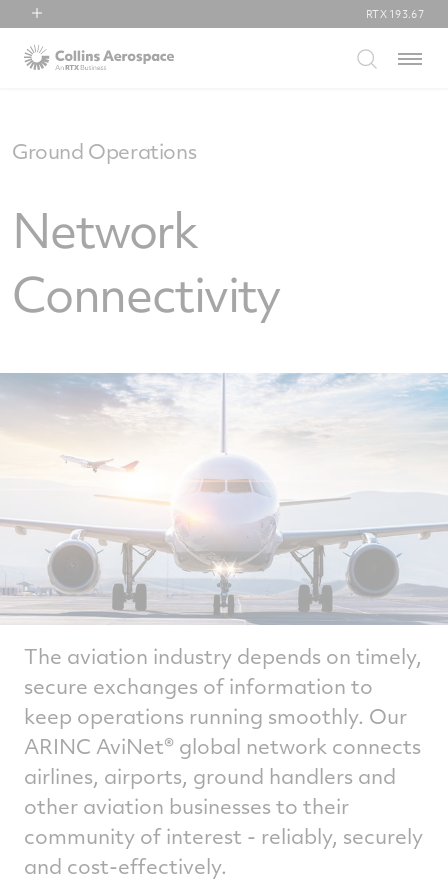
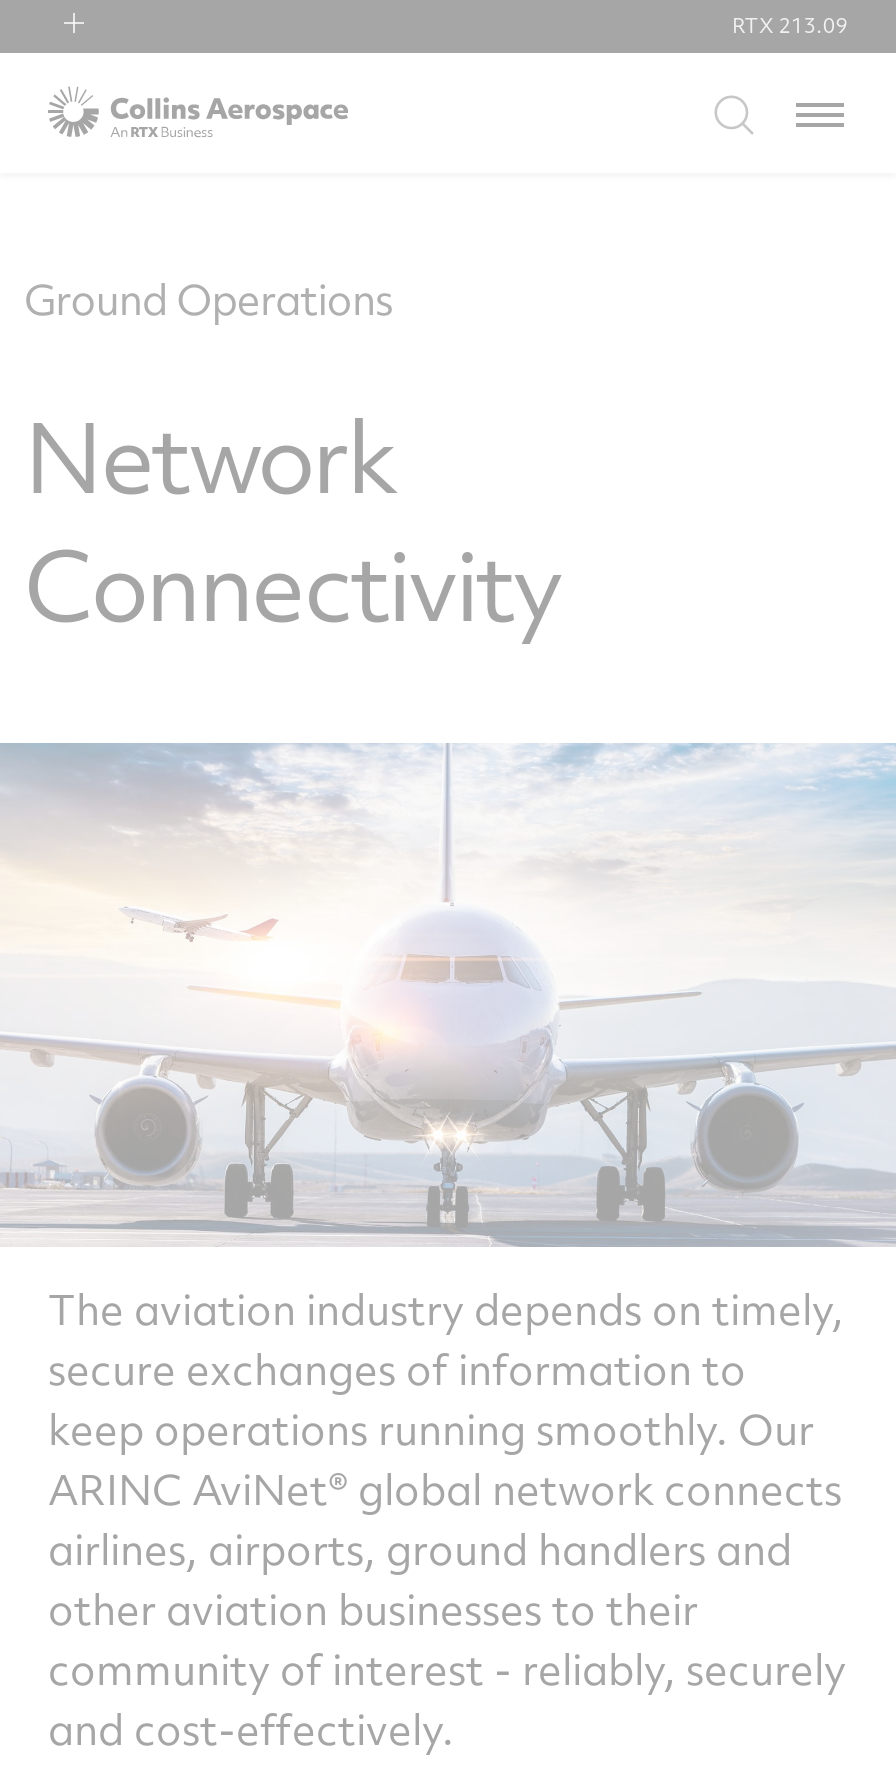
- RTX 193.67
+ RTX 213.09
